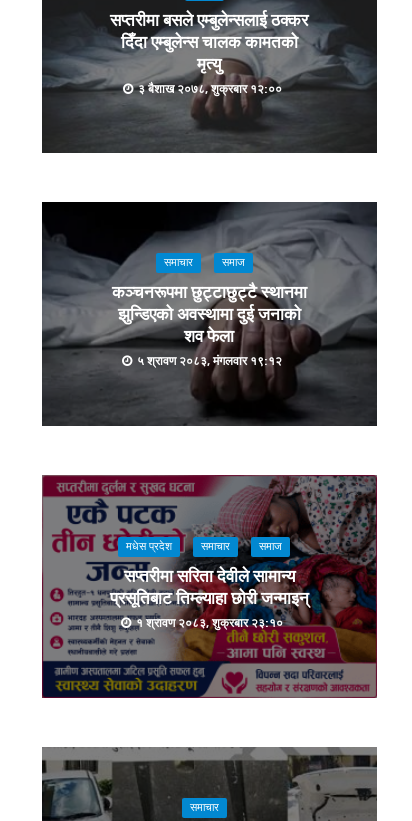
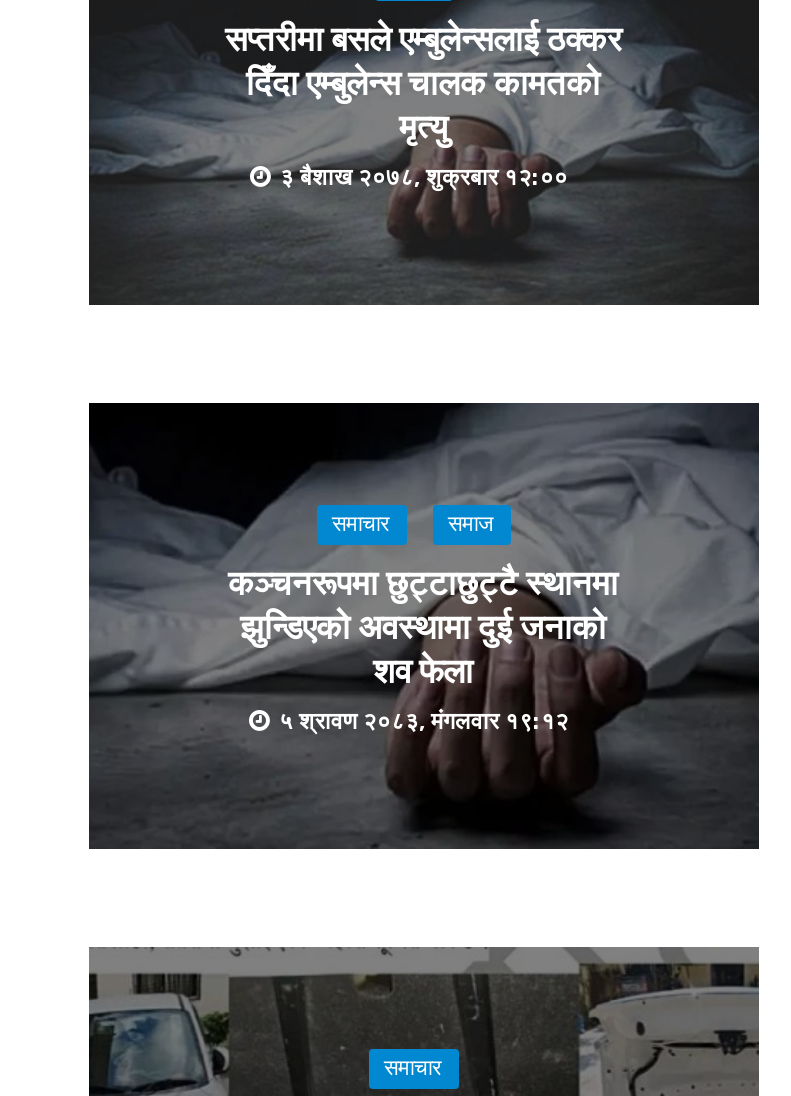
- [image]
- मधेस प्रदेश
- समाचार
- समाज
- सप्तरीमा सरिता देवीले सामान्य
- प्रसूतिबाट तिम्ल्याहा छोरी जन्माइन्
- १ श्रावण २०८३, शुक्रबार २३:१०
